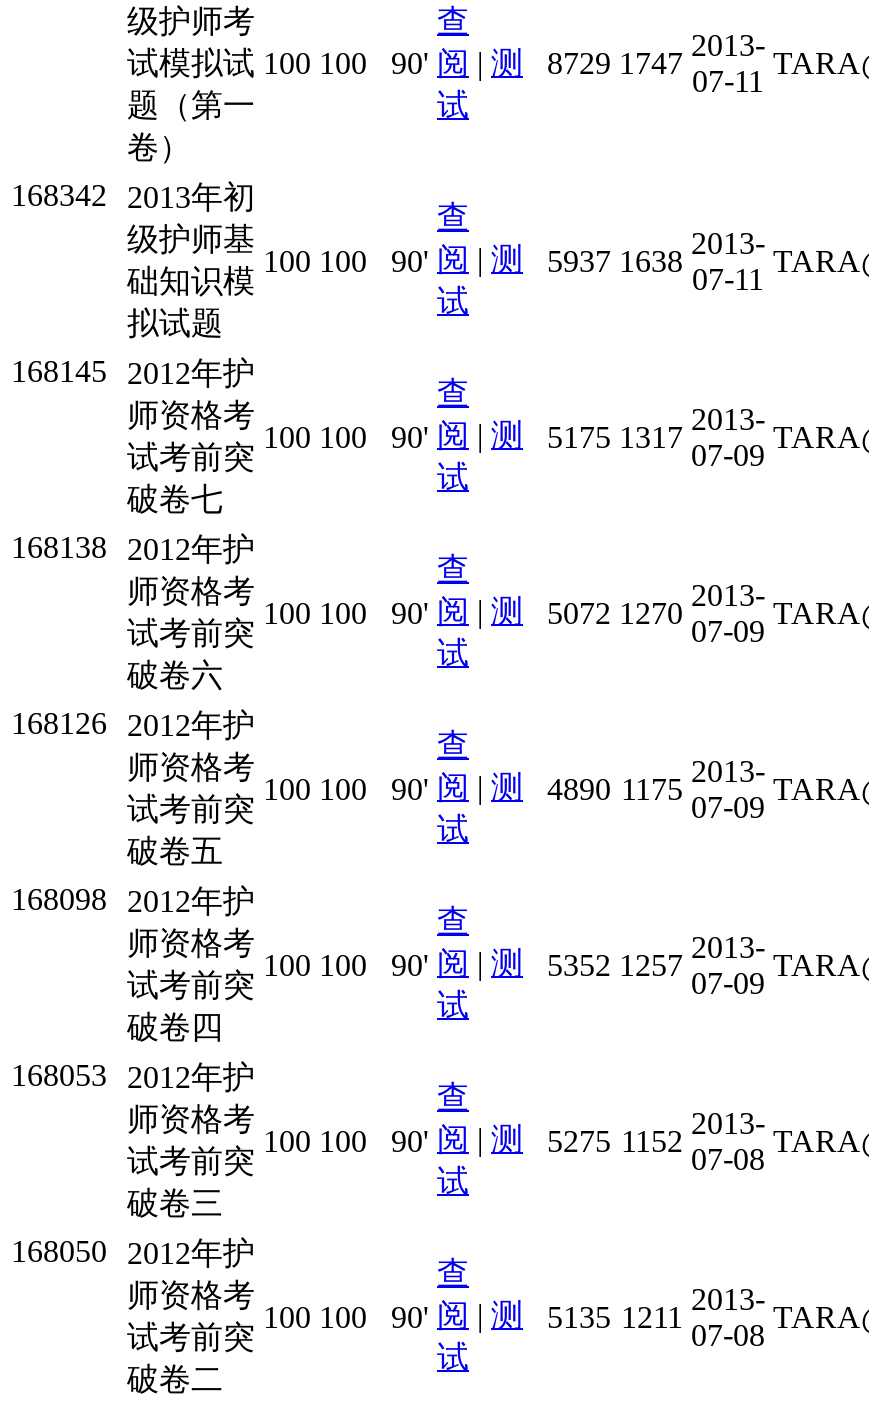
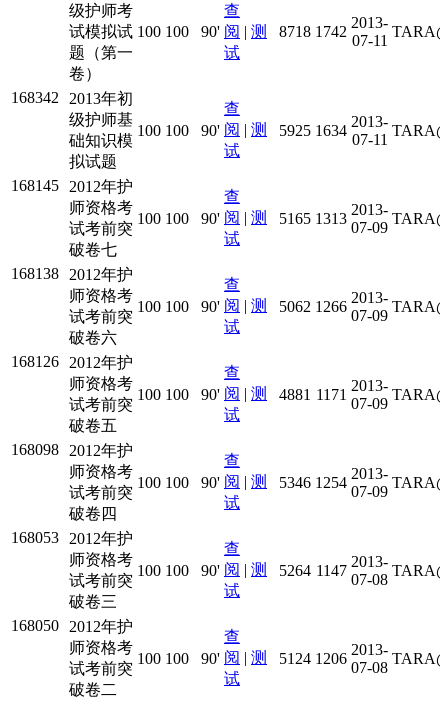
- 8729 1747
+ 8718 1742

- 5937 1638
+ 5925 1634

- 5175 1317
+ 5165 1313

- 5072 1270
+ 5062 1266

- 4890 1175
+ 4881 1171

- 5352 1257
+ 5346 1254

- 5275 1152
+ 5264 1147

- 5135 1211
+ 5124 1206
